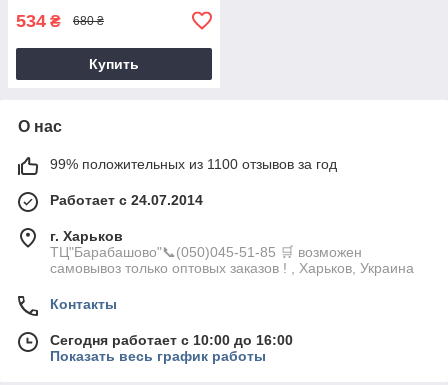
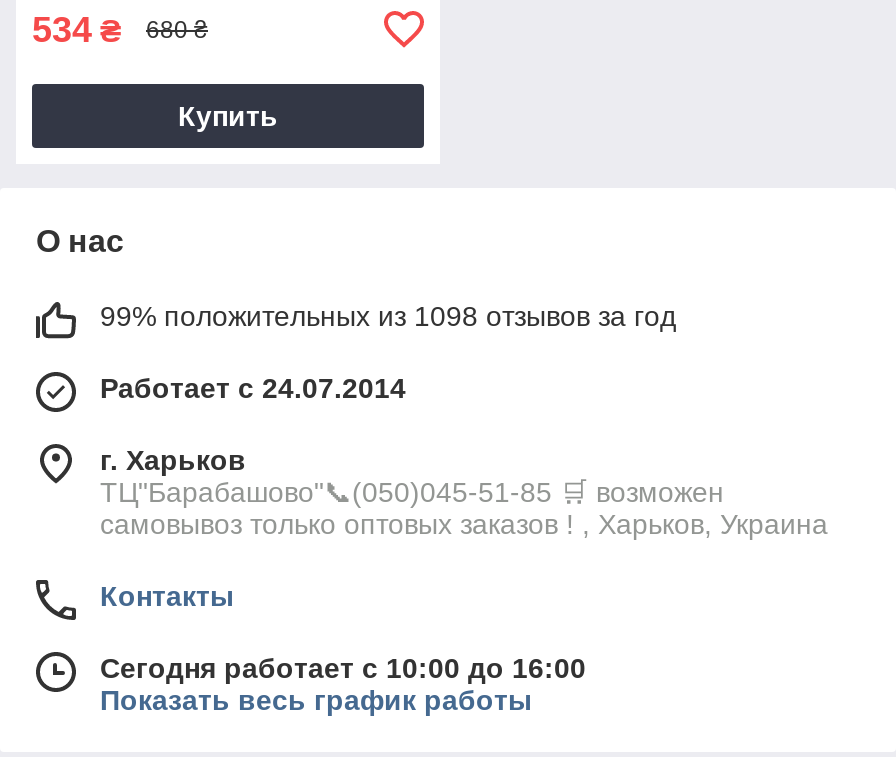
- 99% положительных из 1100 отзывов за год
+ 99% положительных из 1098 отзывов за год
